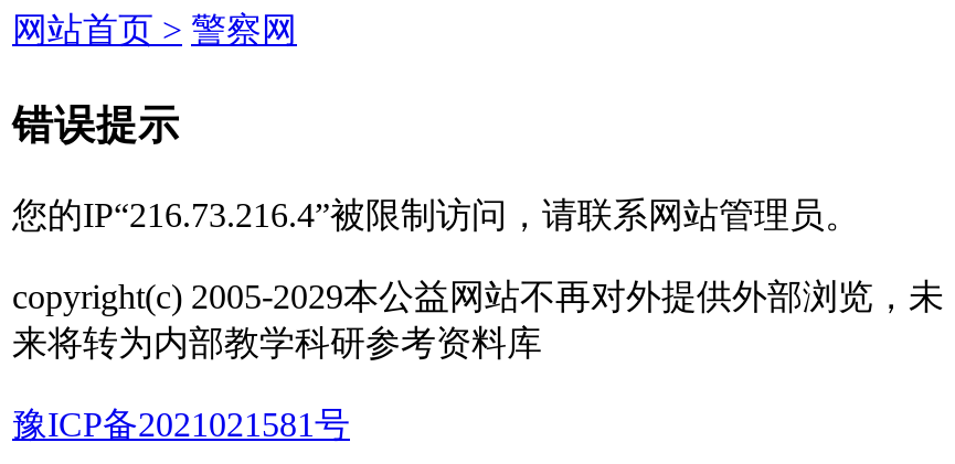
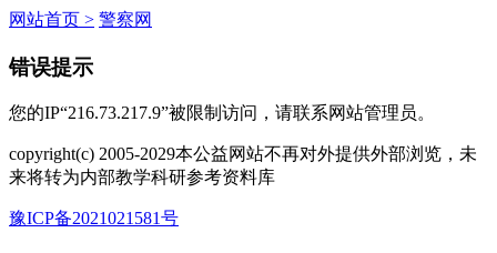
- 您的IP“216.73.216.4”被限制访问，请联系网站管理员。
+ 您的IP“216.73.217.9”被限制访问，请联系网站管理员。
